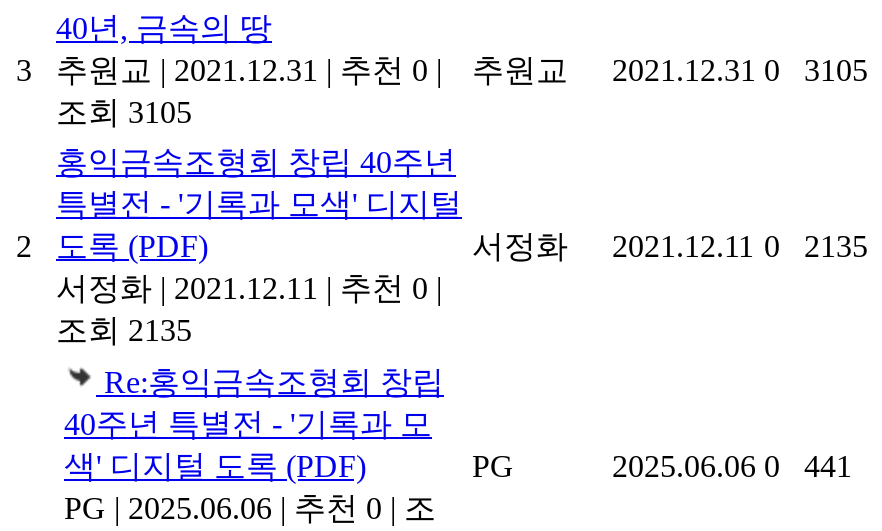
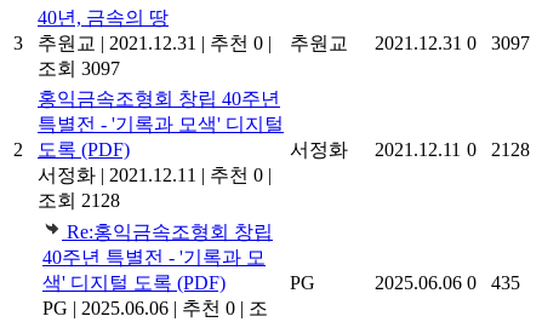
- 3105
+ 3097

- 조회 3105
+ 조회 3097

- 서정화 2021.12.11 0 2135
+ 서정화 2021.12.11 0 2128

- 조회 2135
+ 조회 2128

- 2025.06.06 0 441
+ 2025.06.06 0 435
